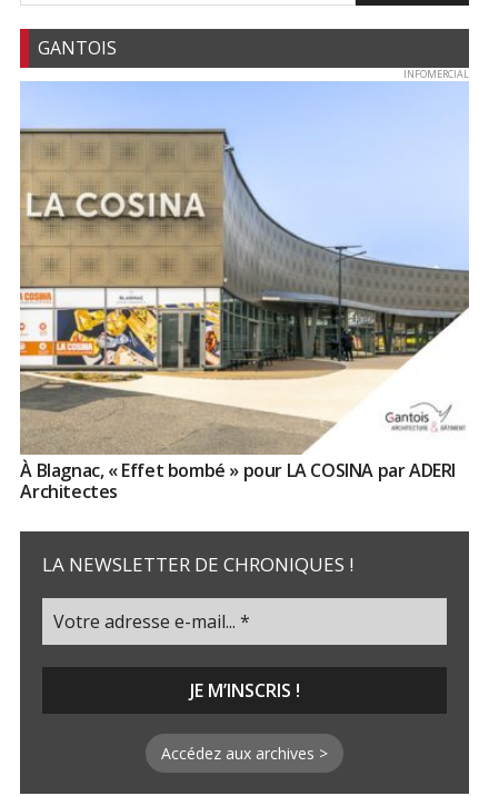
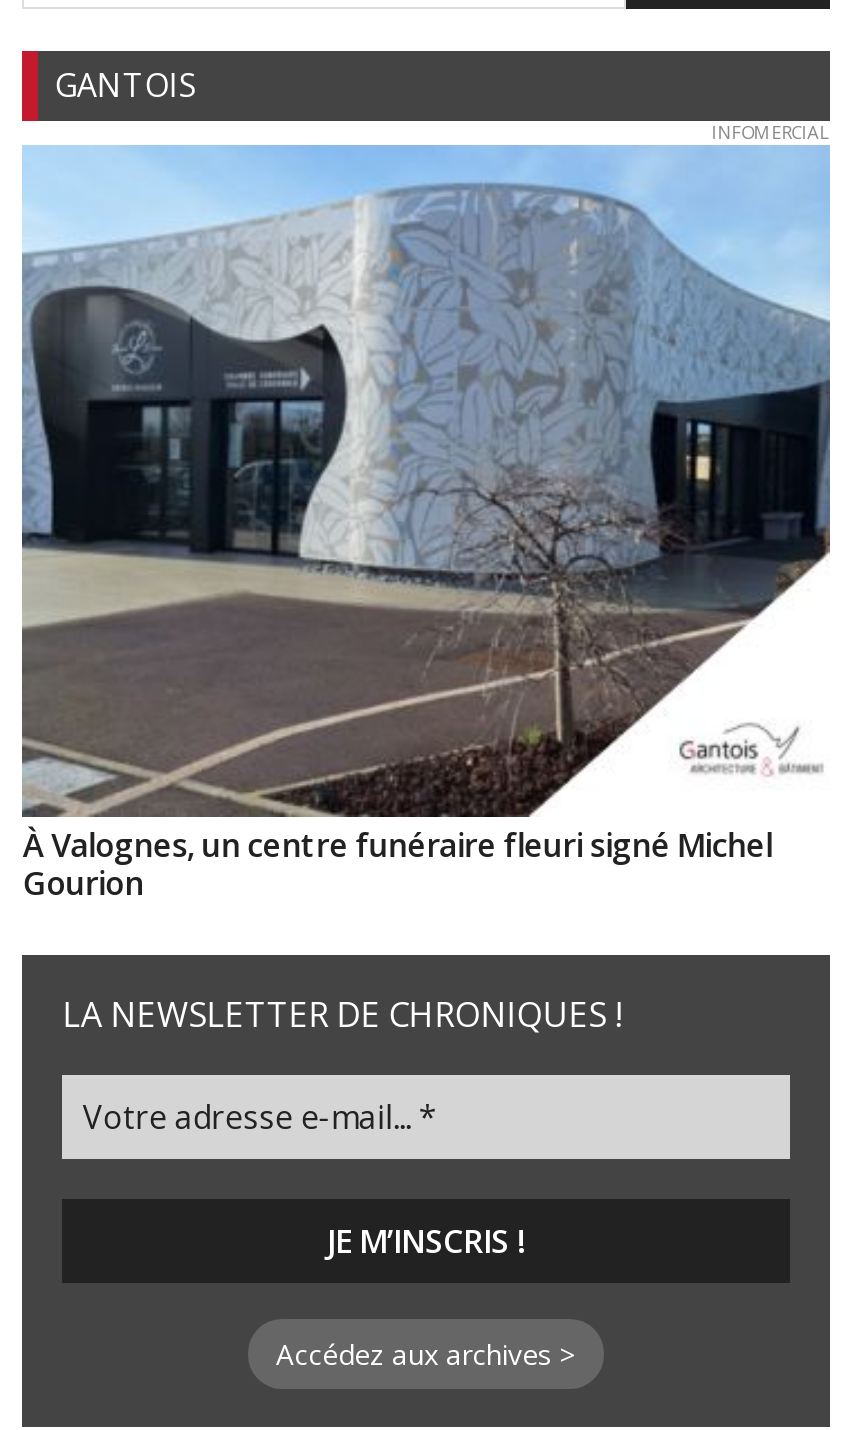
- [image]
- À Blagnac, « Effet bombé » pour LA COSINA par ADERI
- Architectes
+ [image]
+ À Valognes, un centre funéraire fleuri signé Michel
+ Gourion
